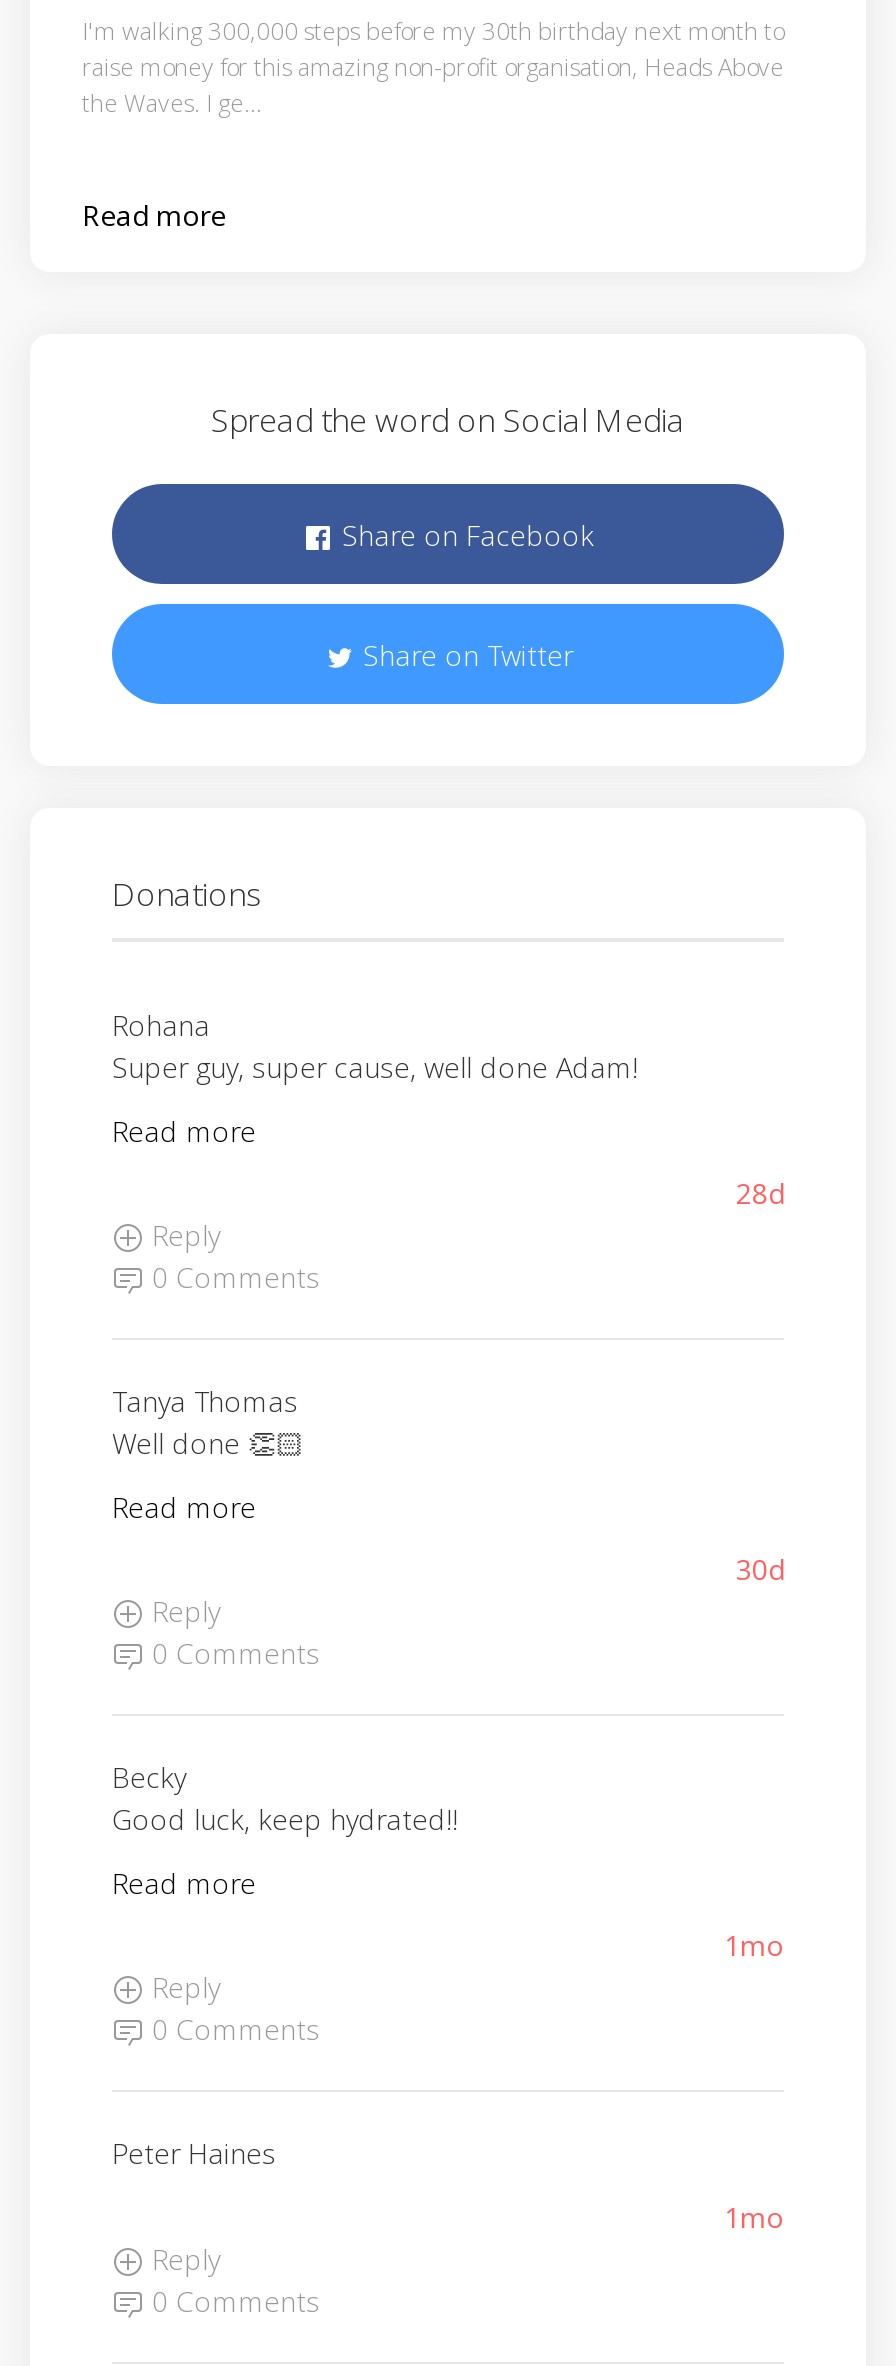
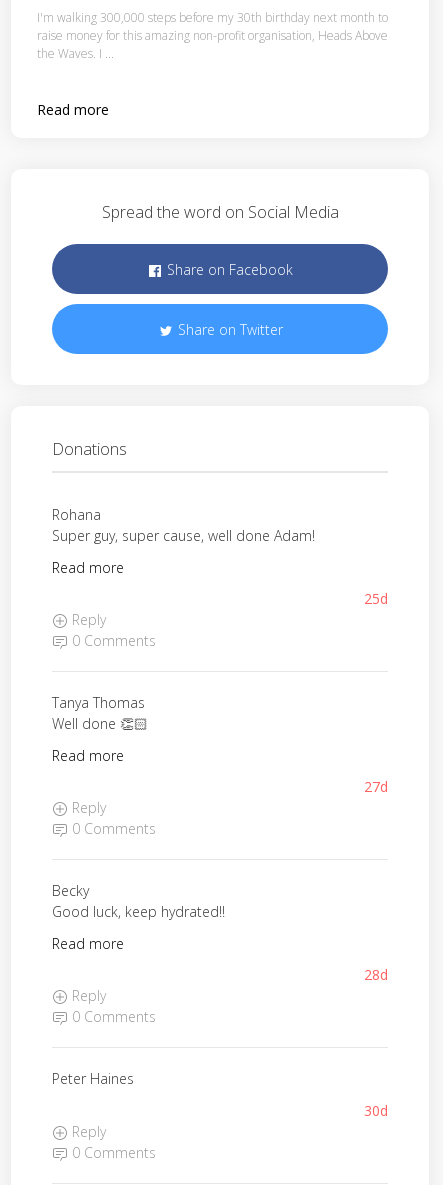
- the Waves. I ge...
+ the Waves. I ...

- 28d
+ 25d

- 30d
+ 27d

- 1mo
+ 28d

- 1mo
+ 30d
